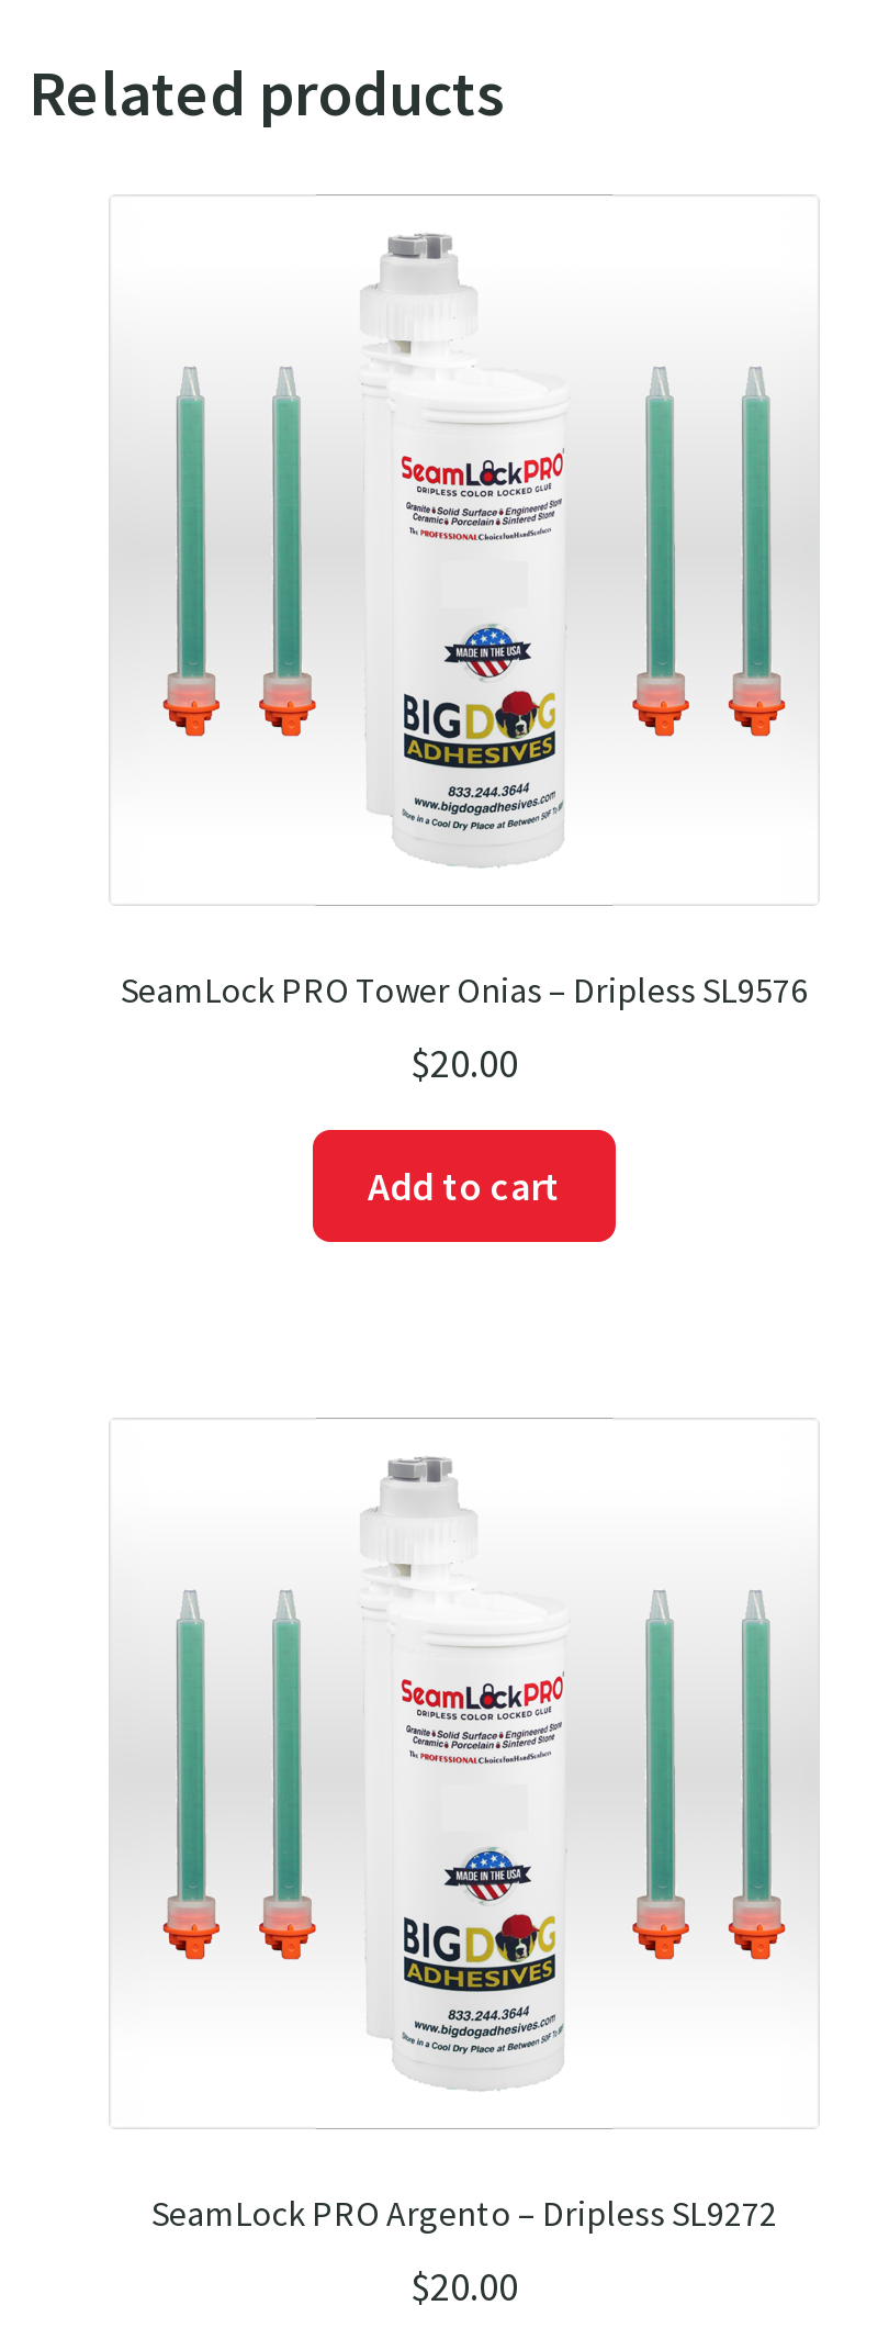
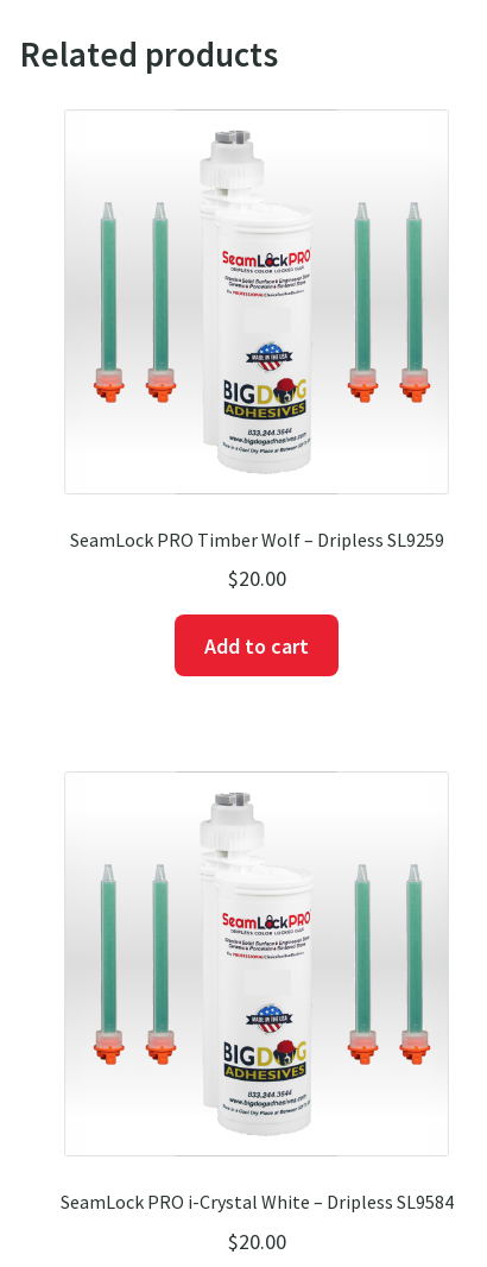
- SeamLock PRO Tower Onias – Dripless SL9576
+ SeamLock PRO Timber Wolf – Dripless SL9259

- SeamLock PRO Argento – Dripless SL9272
+ SeamLock PRO i-Crystal White – Dripless SL9584
